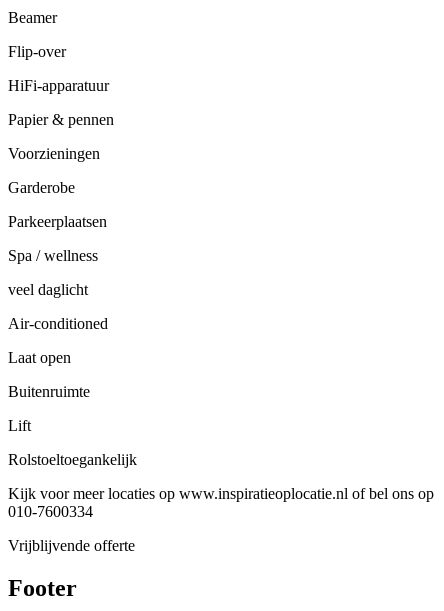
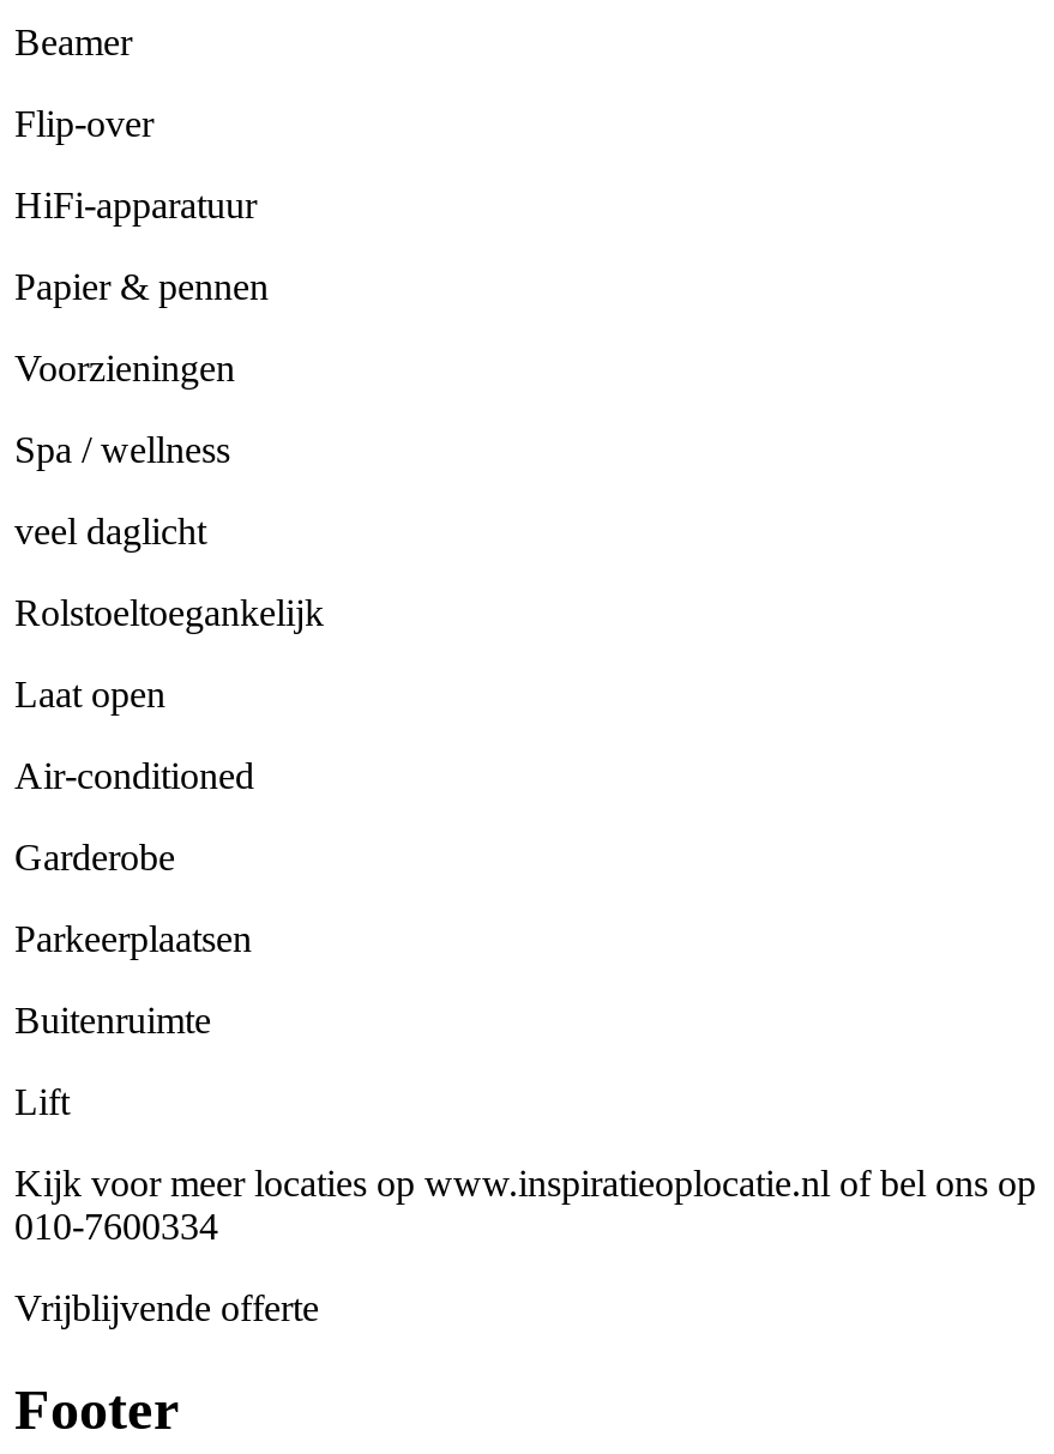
moved down: Garderobe | Parkeerplaatsen

moved up: Spa / wellness | veel daglicht | Air-conditioned | Laat open

moved down: Buitenruimte | Lift

moved up: Rolstoeltoegankelijk
